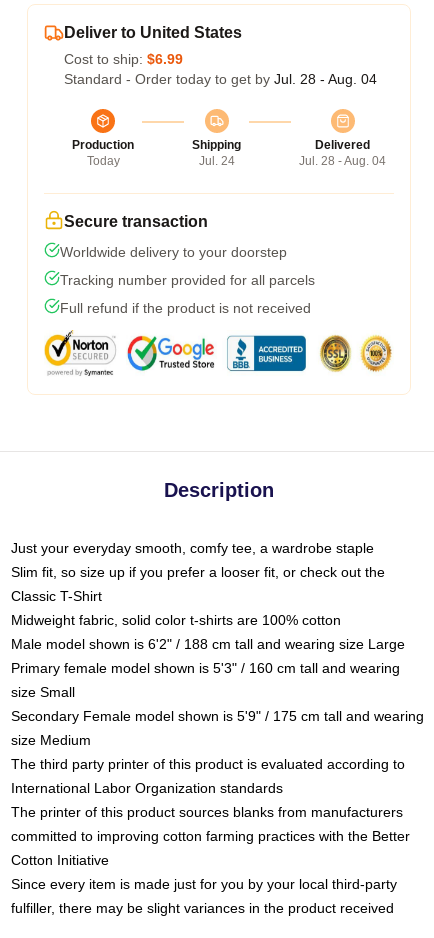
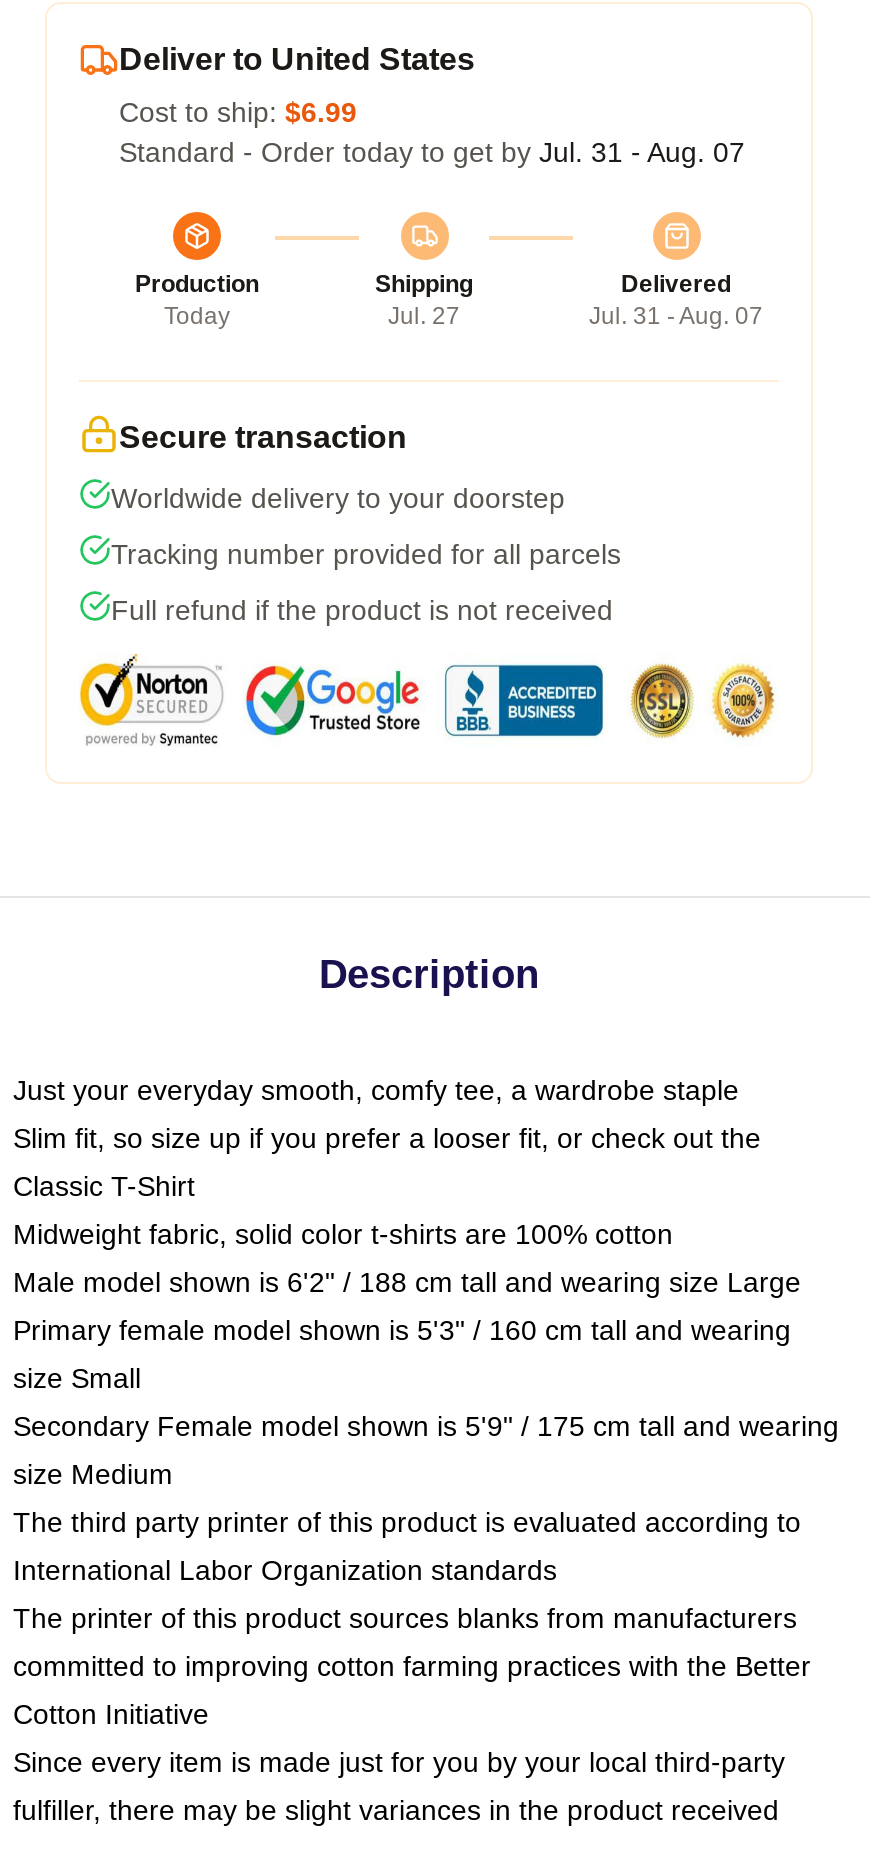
- Standard - Order today to get by Jul. 28 - Aug. 04
+ Standard - Order today to get by Jul. 31 - Aug. 07

- Jul. 24
+ Jul. 27

- Jul. 28 - Aug. 04
+ Jul. 31 - Aug. 07
